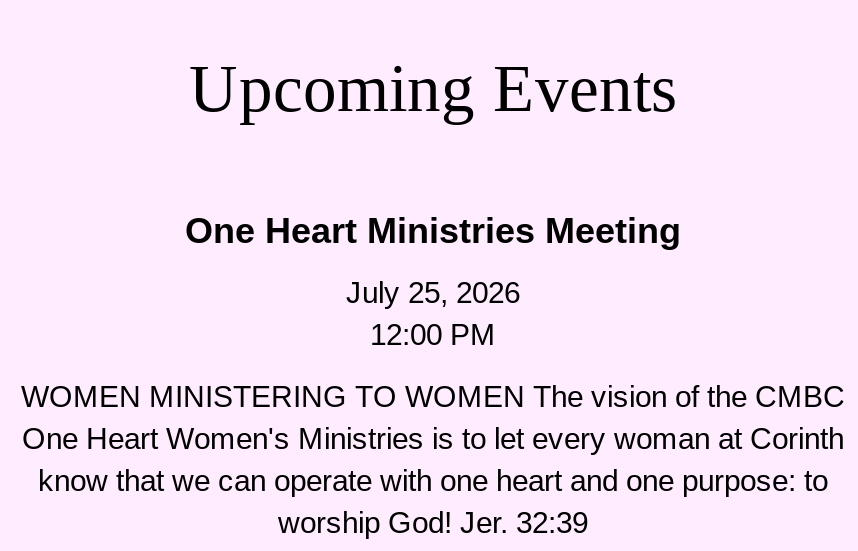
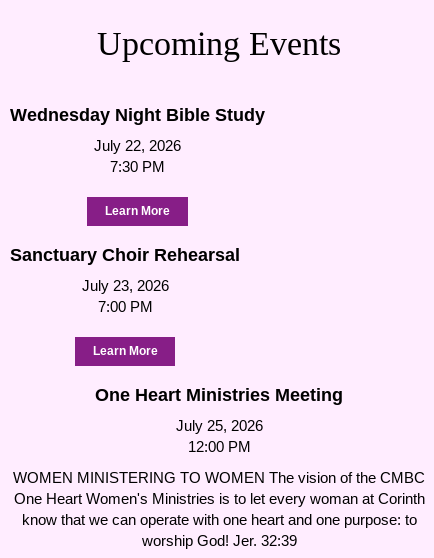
+ Wednesday Night Bible Study
+ July 22, 2026
+ 7:30 PM
+ Learn More
+ Sanctuary Choir Rehearsal
+ July 23, 2026
+ 7:00 PM
+ Learn More
